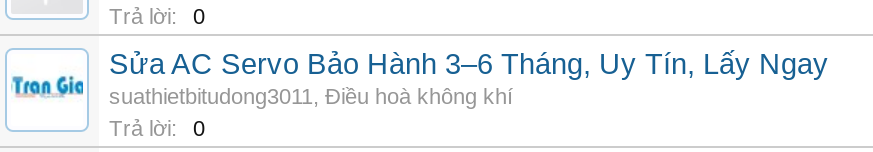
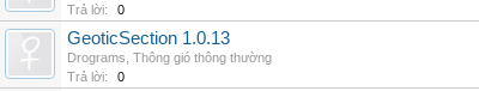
- [image]

- Sửa AC Servo Bảo Hành 3–6 Tháng, Uy Tín, Lấy Ngay
- suathietbitudong3011, Điều hoà không khí
+ GeoticSection 1.0.13
+ Drograms, Thông gió thông thường
